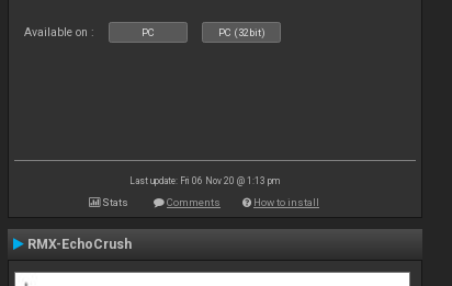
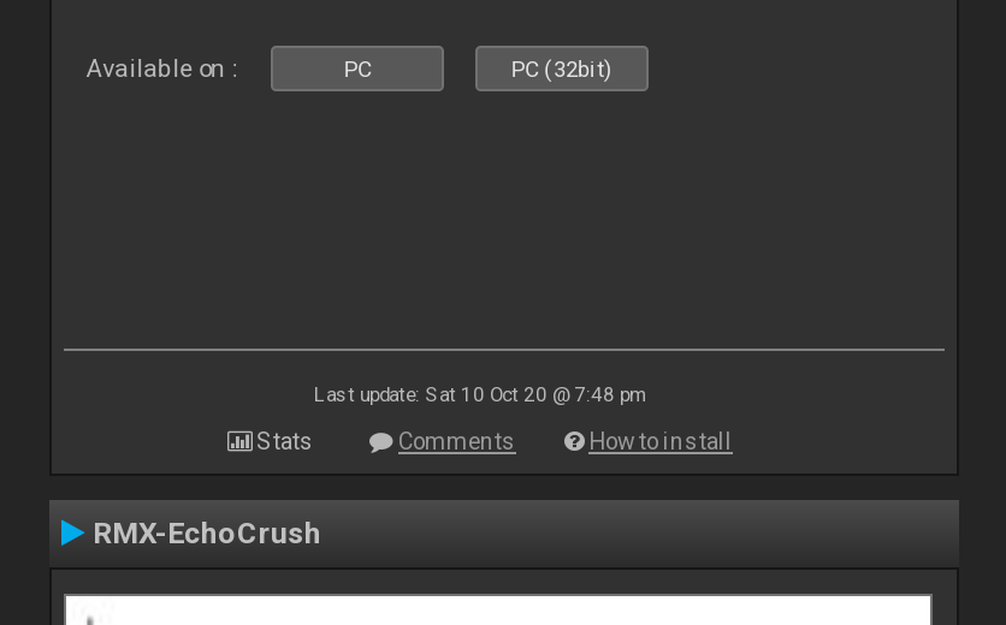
- Last update: Fri 06 Nov 20 @ 1:13 pm
+ Last update: Sat 10 Oct 20 @ 7:48 pm
